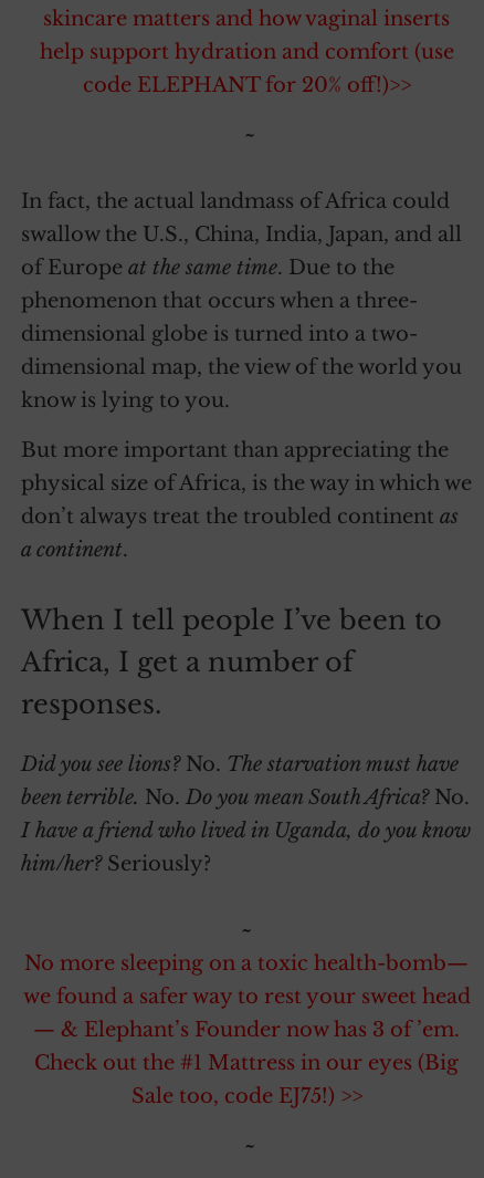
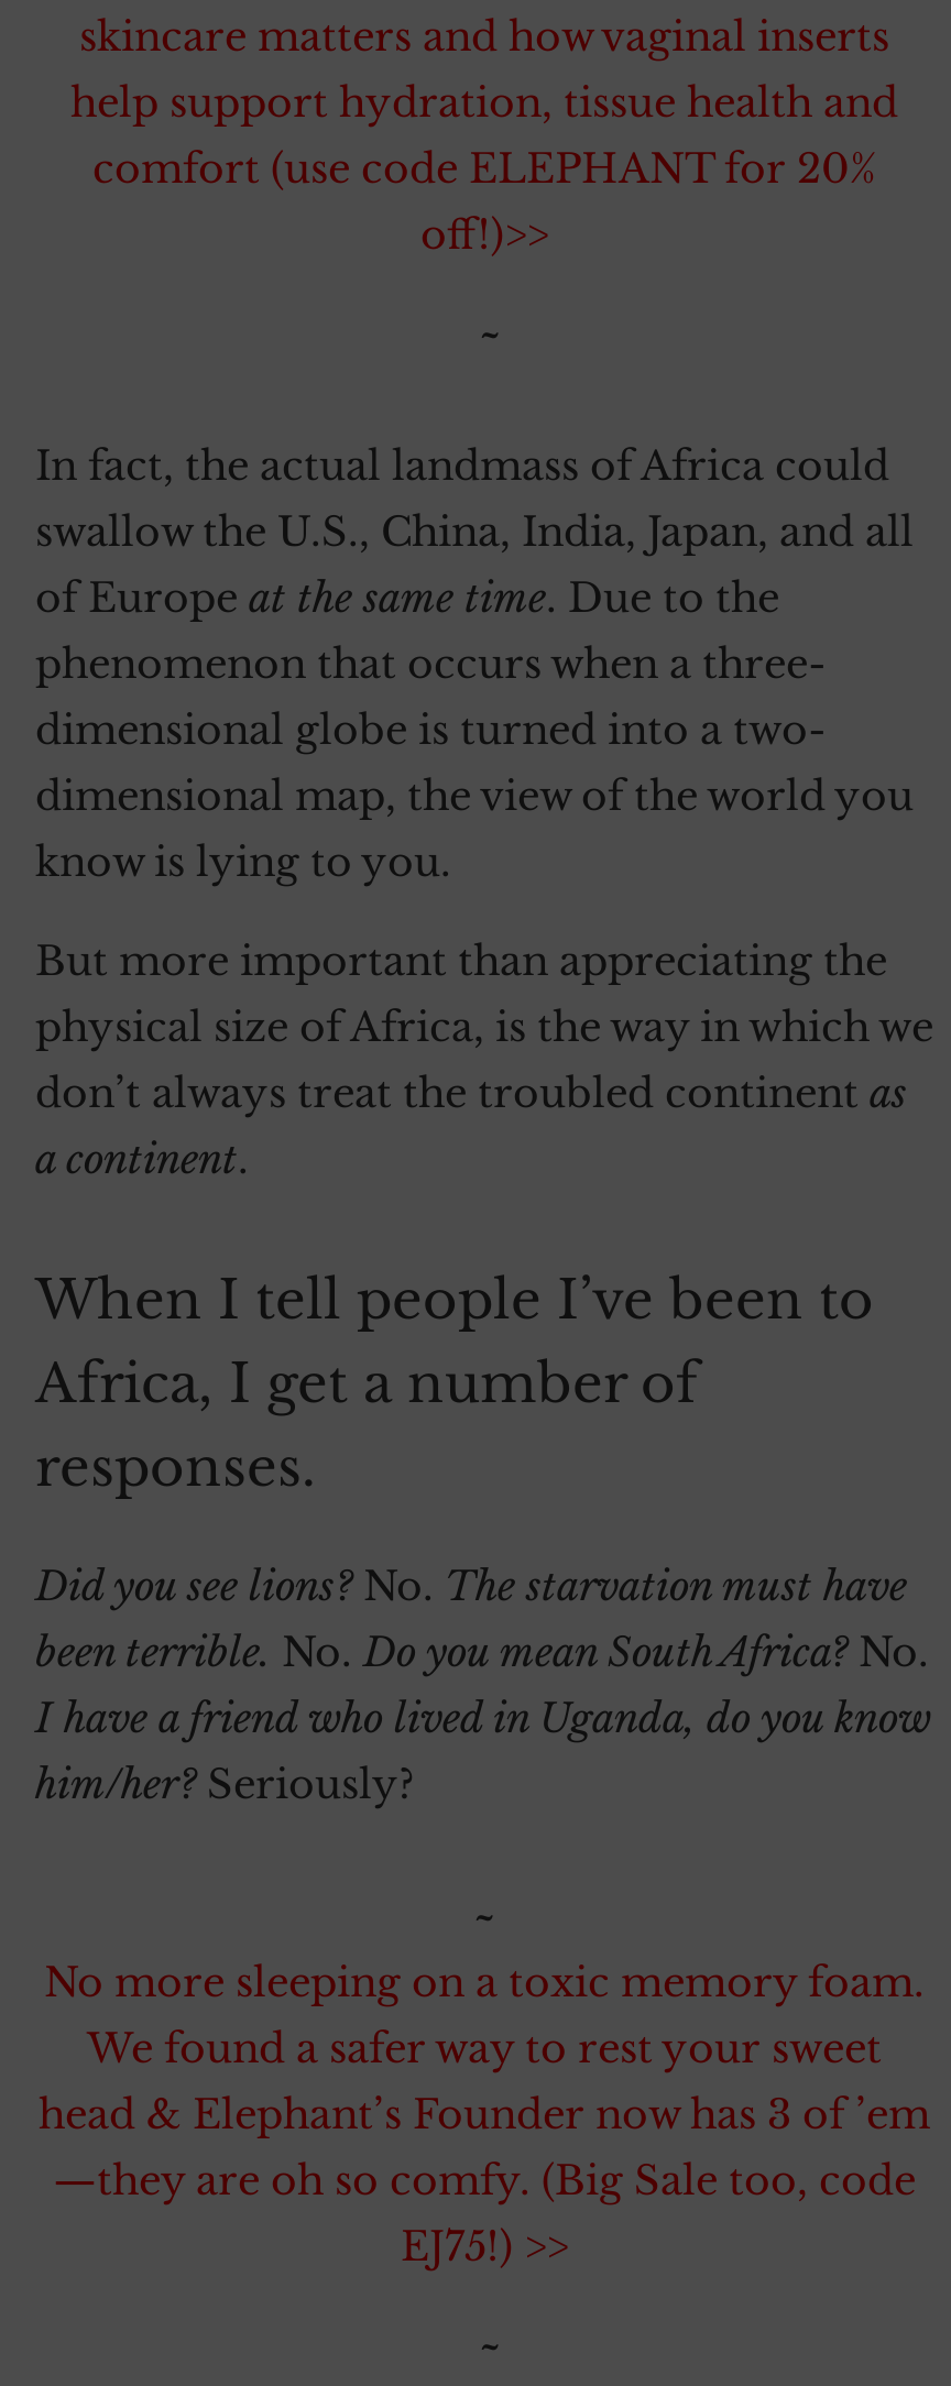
- help support hydration and comfort (use
- code ELEPHANT for 20% off!)>>
+ help support hydration, tissue health and
+ comfort (use code ELEPHANT for 20%
+ off!)>>

- No more sleeping on a toxic health-bomb—
- we found a safer way to rest your sweet head
- — & Elephant’s Founder now has 3 of ’em.
- Check out the #1 Mattress in our eyes (Big
- Sale too, code EJ75!) >>
+ No more sleeping on a toxic memory foam.
+ We found a safer way to rest your sweet
+ head & Elephant’s Founder now has 3 of ’em
+ —they are oh so comfy. (Big Sale too, code
+ EJ75!) >>
